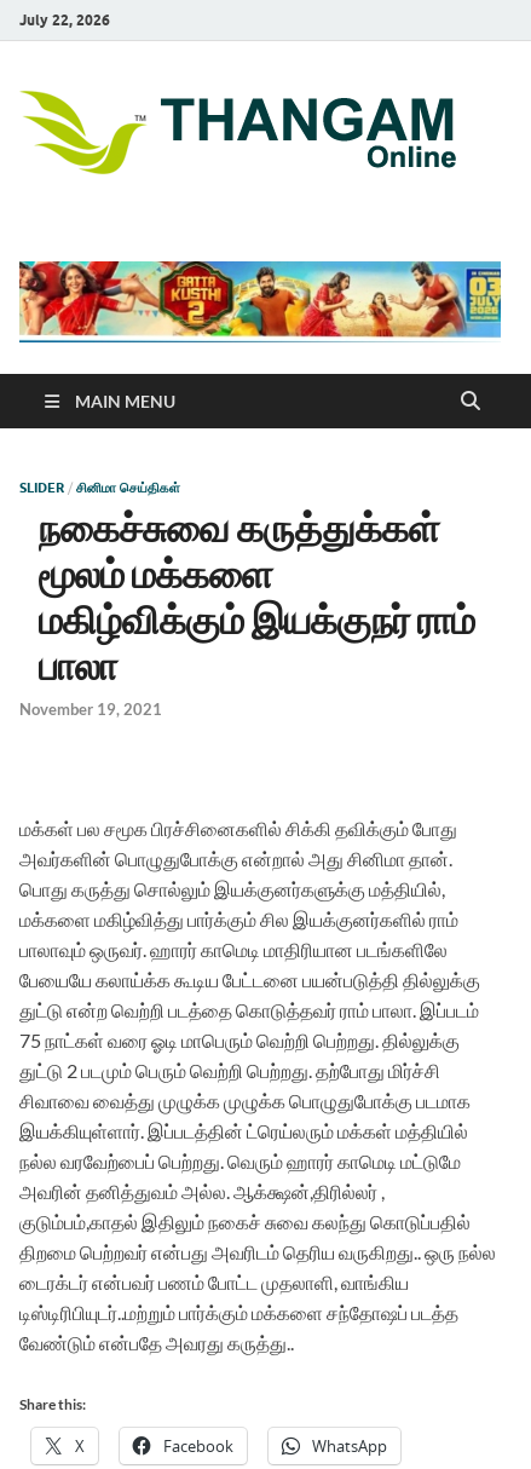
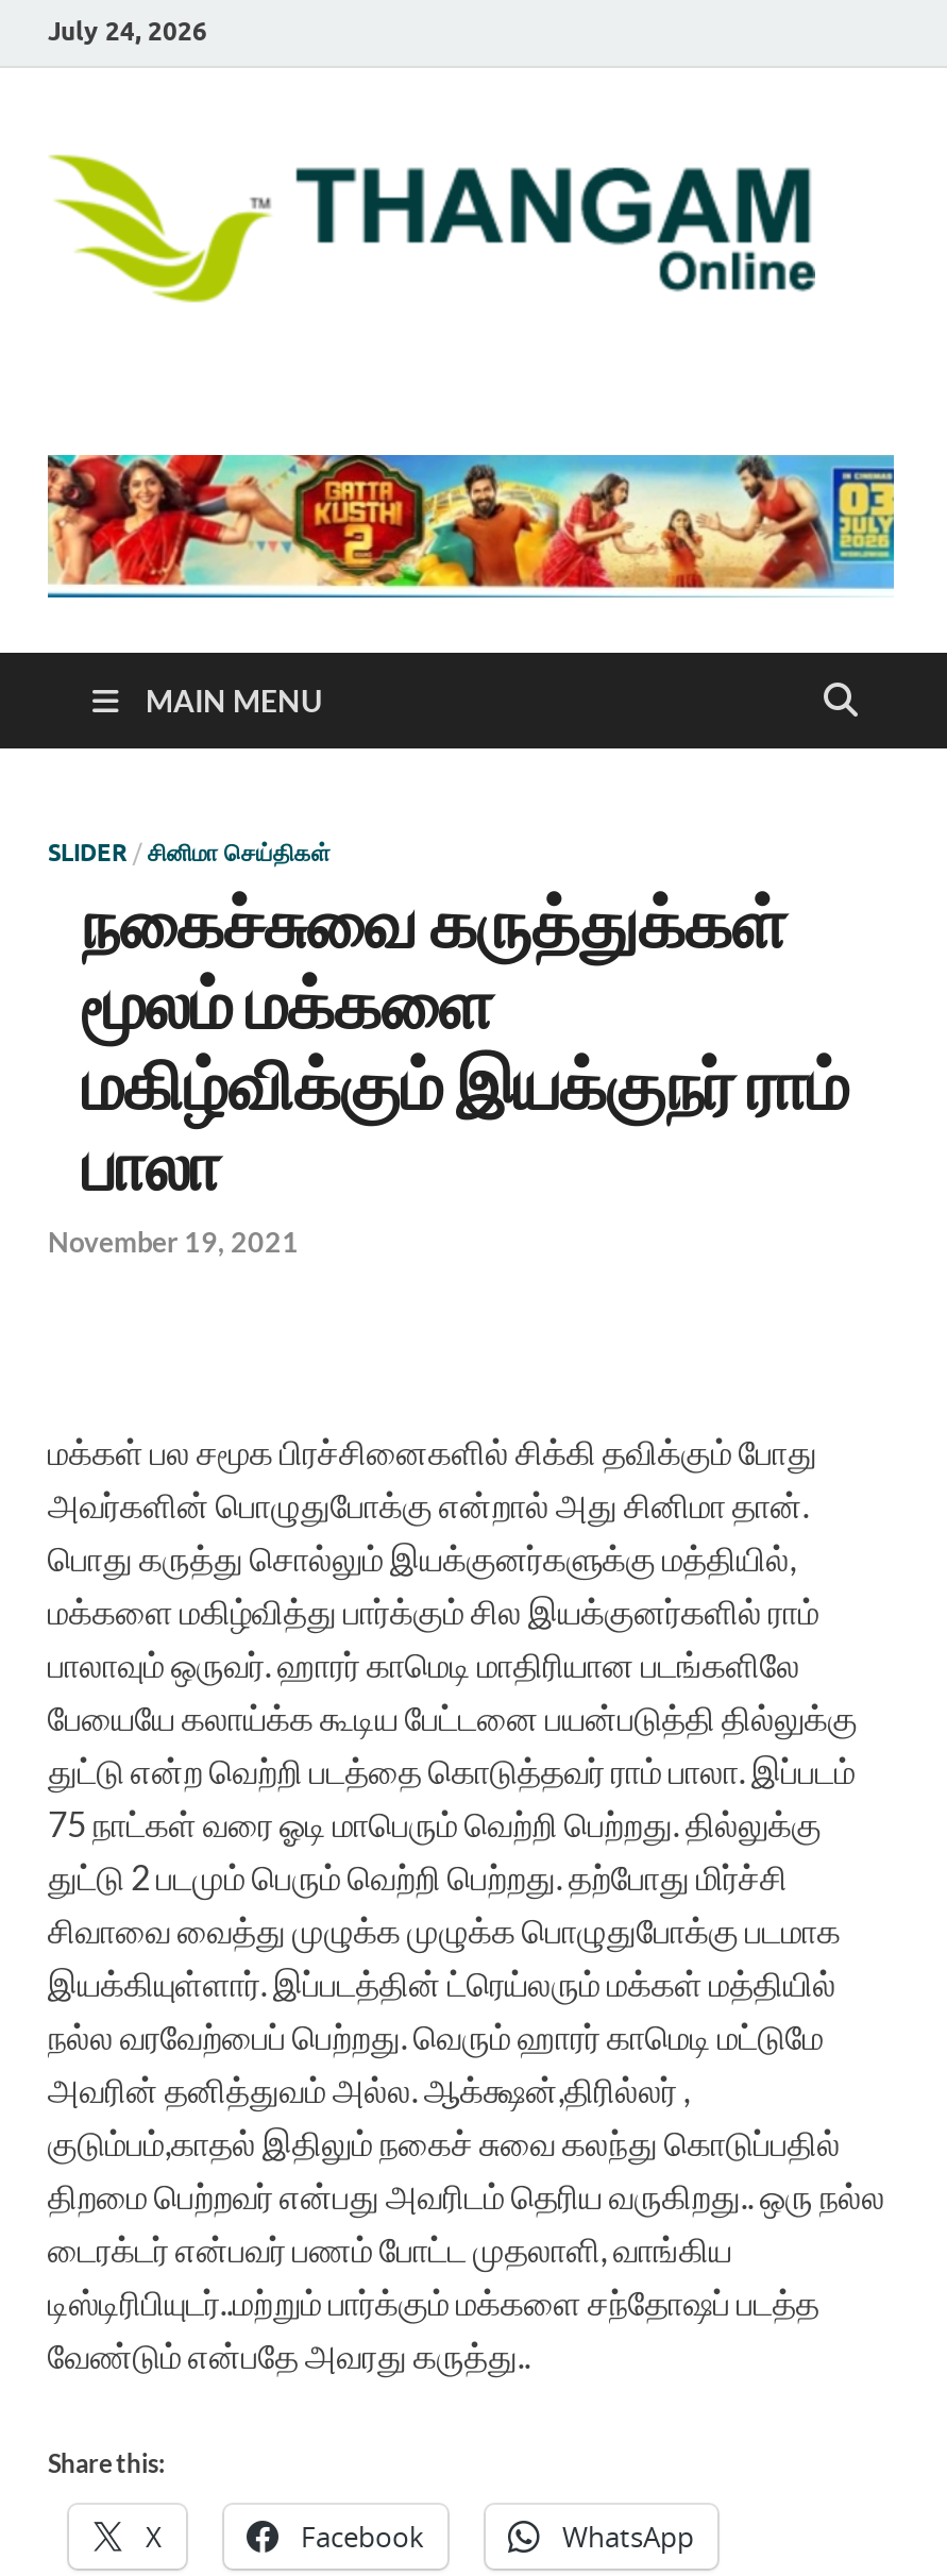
- July 22, 2026
+ July 24, 2026
